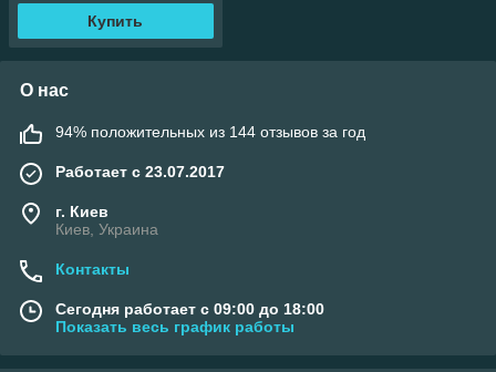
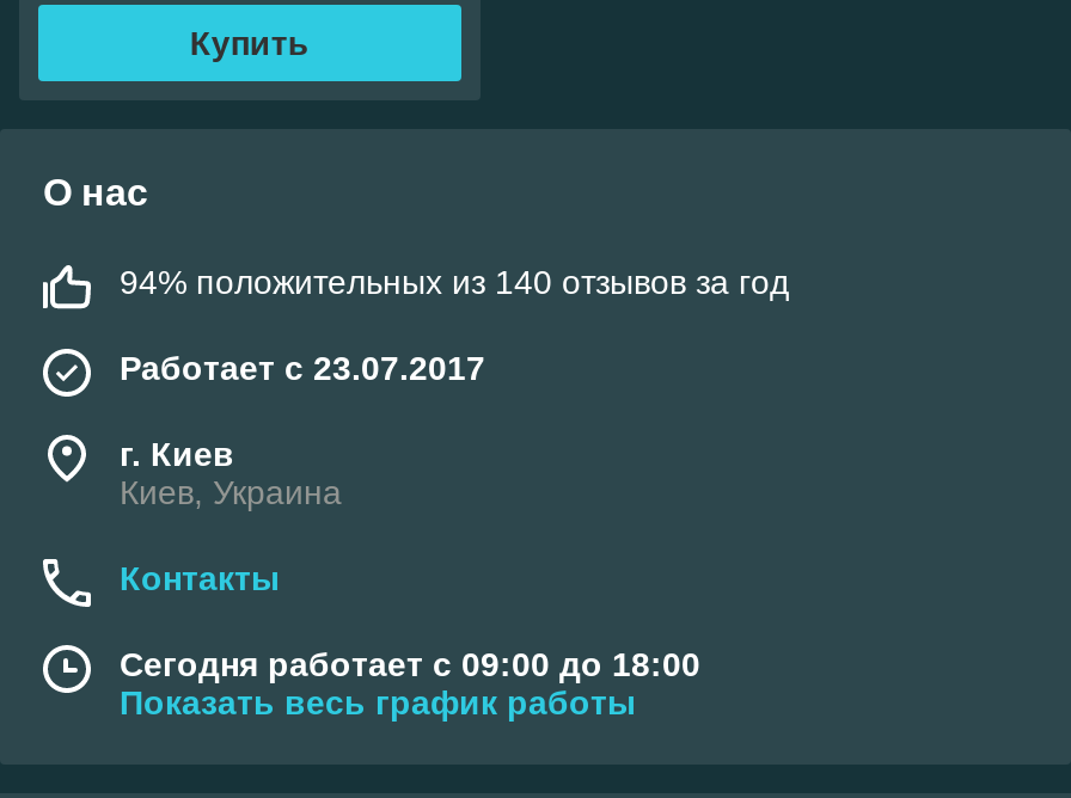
- 94% положительных из 144 отзывов за год
+ 94% положительных из 140 отзывов за год
